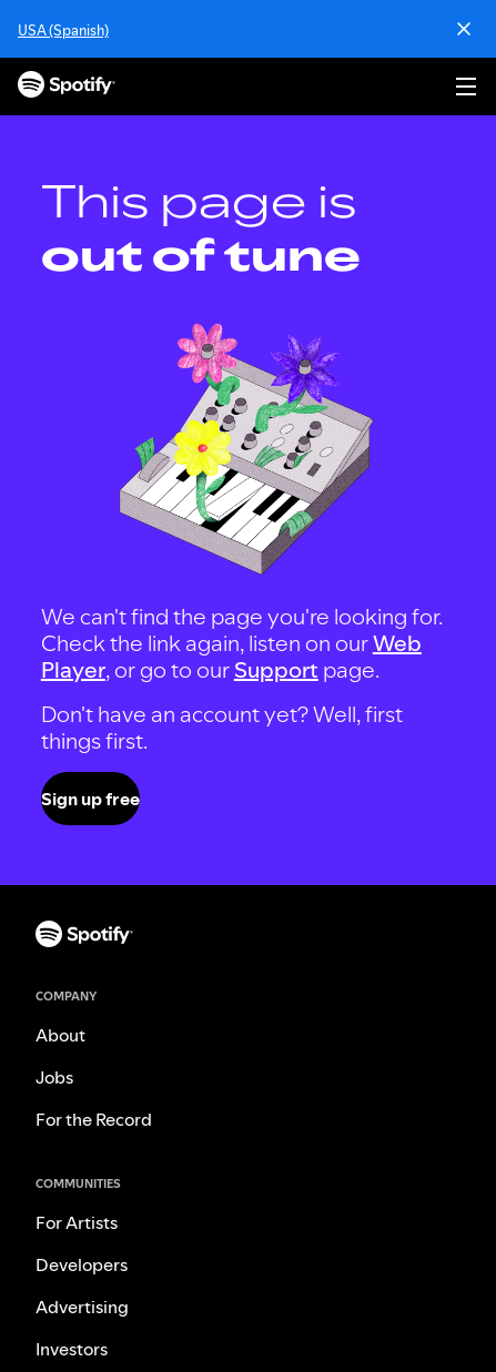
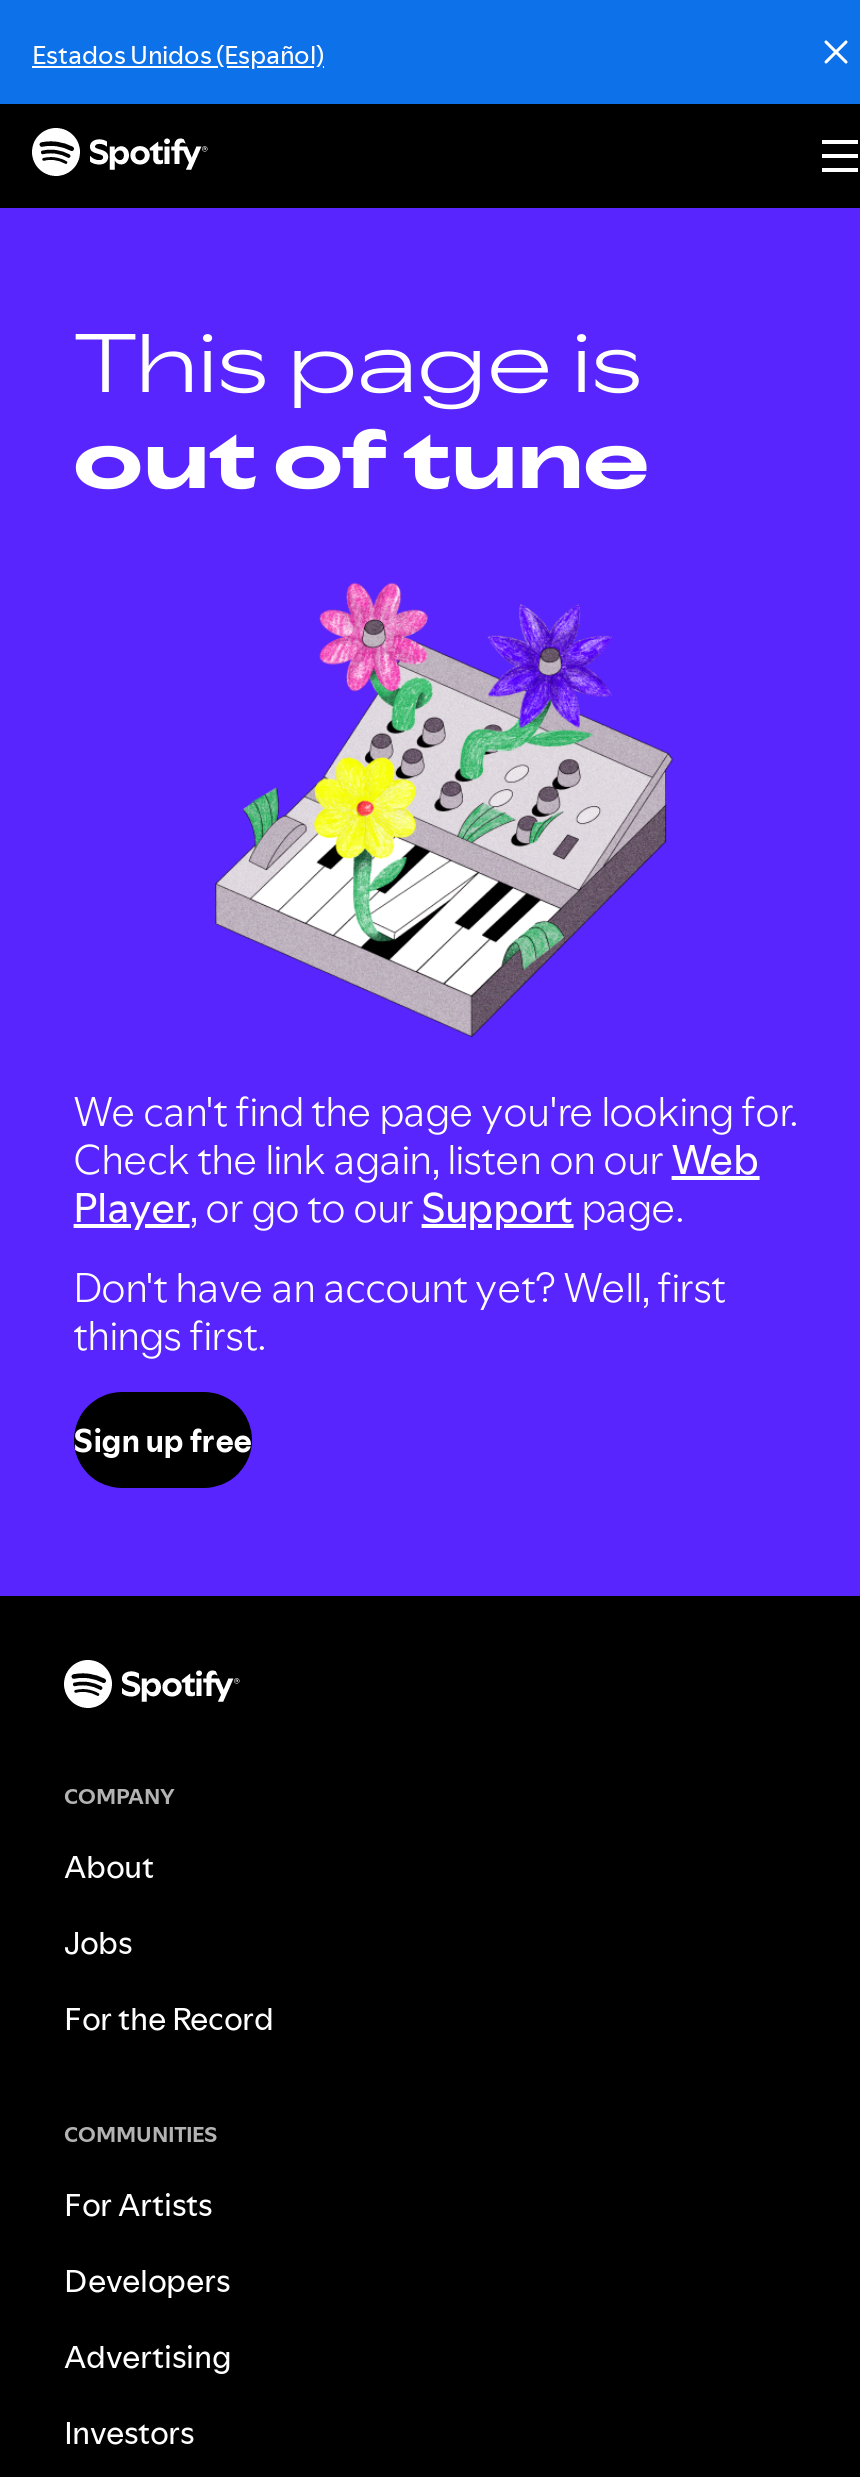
- USA (Spanish)
+ Estados Unidos (Español)
